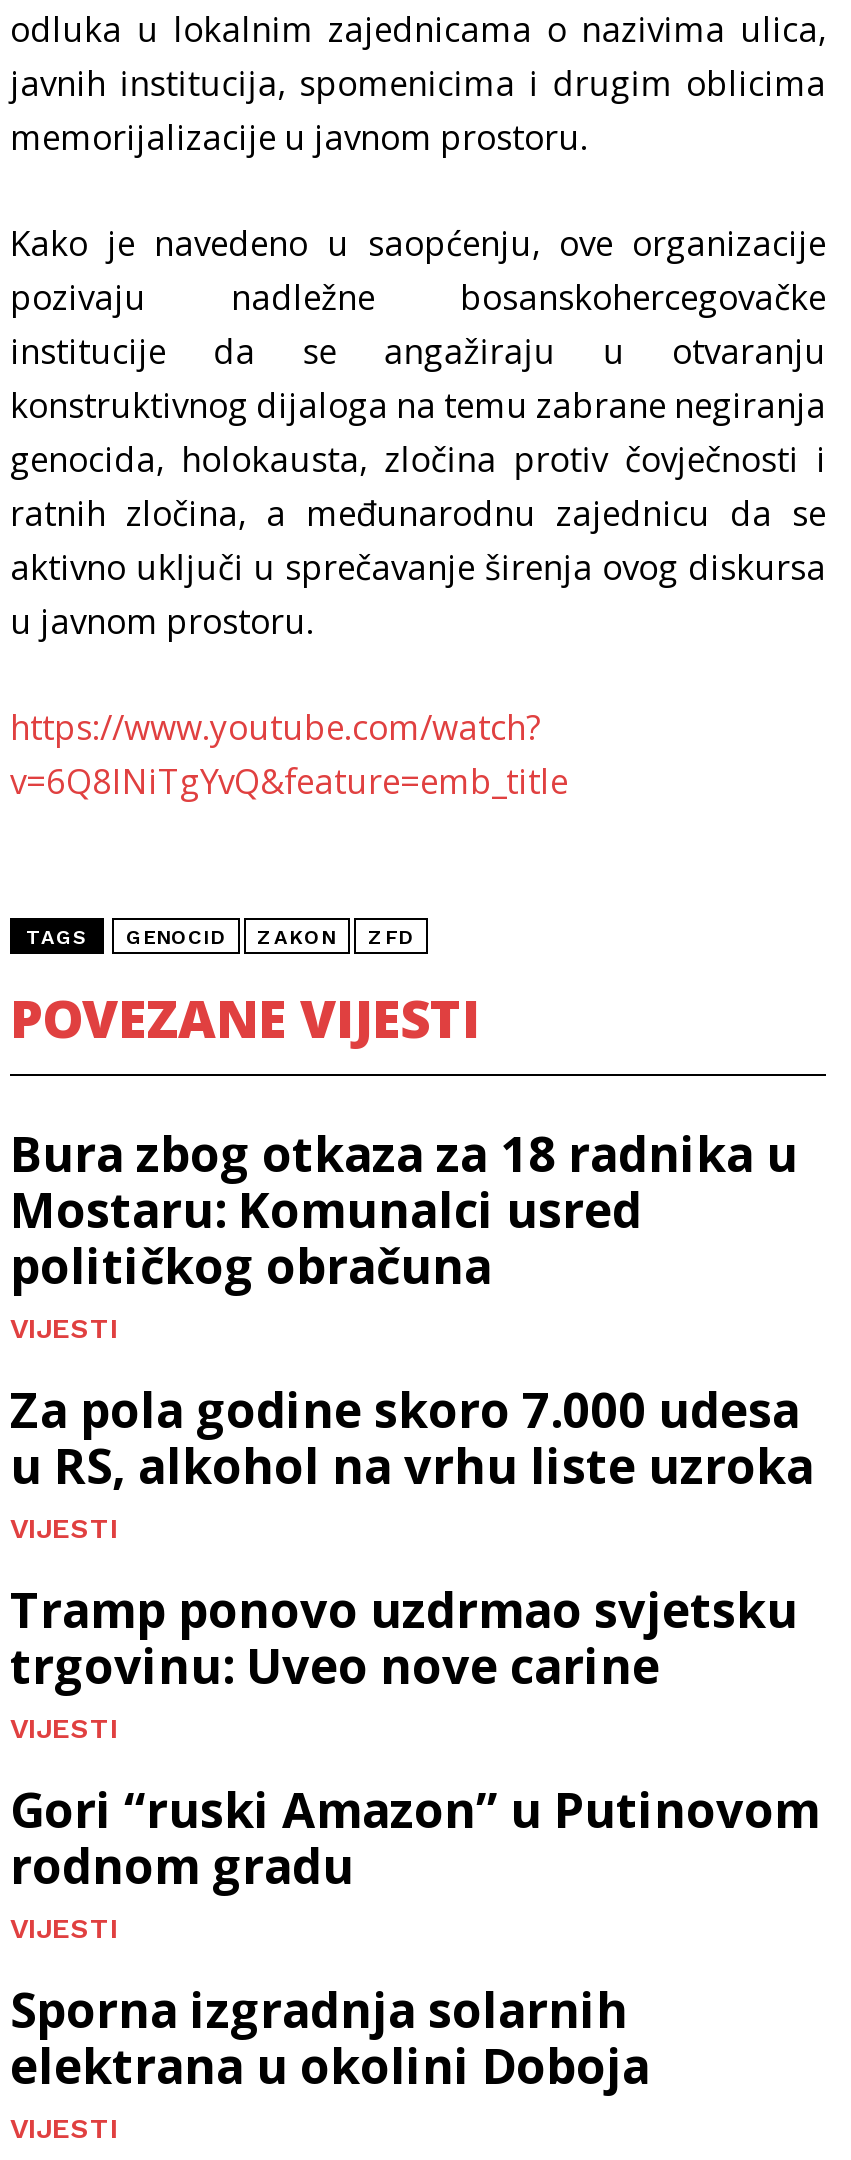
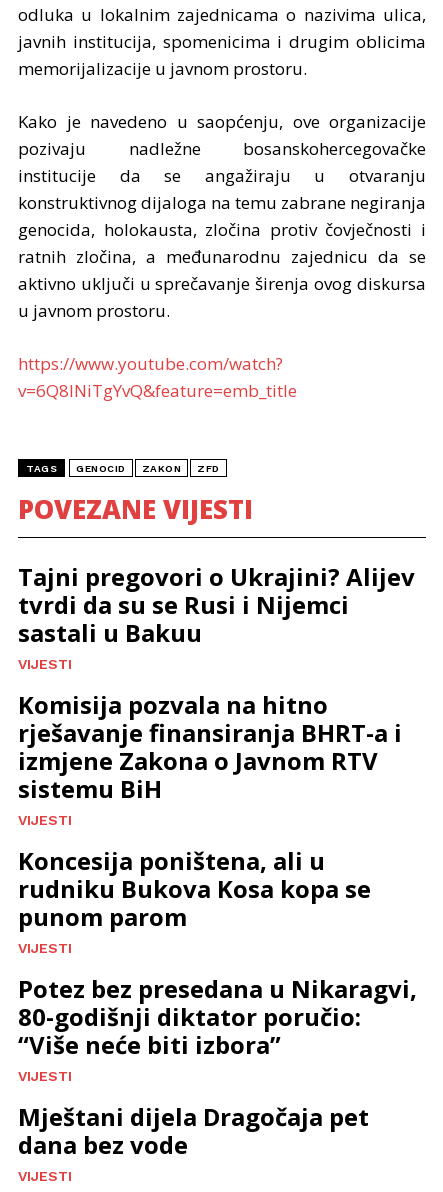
- Bura zbog otkaza za 18 radnika u
- Mostaru: Komunalci usred
- političkog obračuna
+ Tajni pregovori o Ukrajini? Alijev
+ tvrdi da su se Rusi i Nijemci
+ sastali u Bakuu

- Za pola godine skoro 7.000 udesa
- u RS, alkohol na vrhu liste uzroka
+ Komisija pozvala na hitno
+ rješavanje finansiranja BHRT-a i
+ izmjene Zakona o Javnom RTV
+ sistemu BiH

- Tramp ponovo uzdrmao svjetsku
- trgovinu: Uveo nove carine
+ Koncesija poništena, ali u
+ rudniku Bukova Kosa kopa se
+ punom parom

- Gori “ruski Amazon” u Putinovom
- rodnom gradu
+ Potez bez presedana u Nikaragvi,
+ 80-godišnji diktator poručio:
+ “Više neće biti izbora”

- Sporna izgradnja solarnih
- elektrana u okolini Doboja
+ Mještani dijela Dragočaja pet
+ dana bez vode
